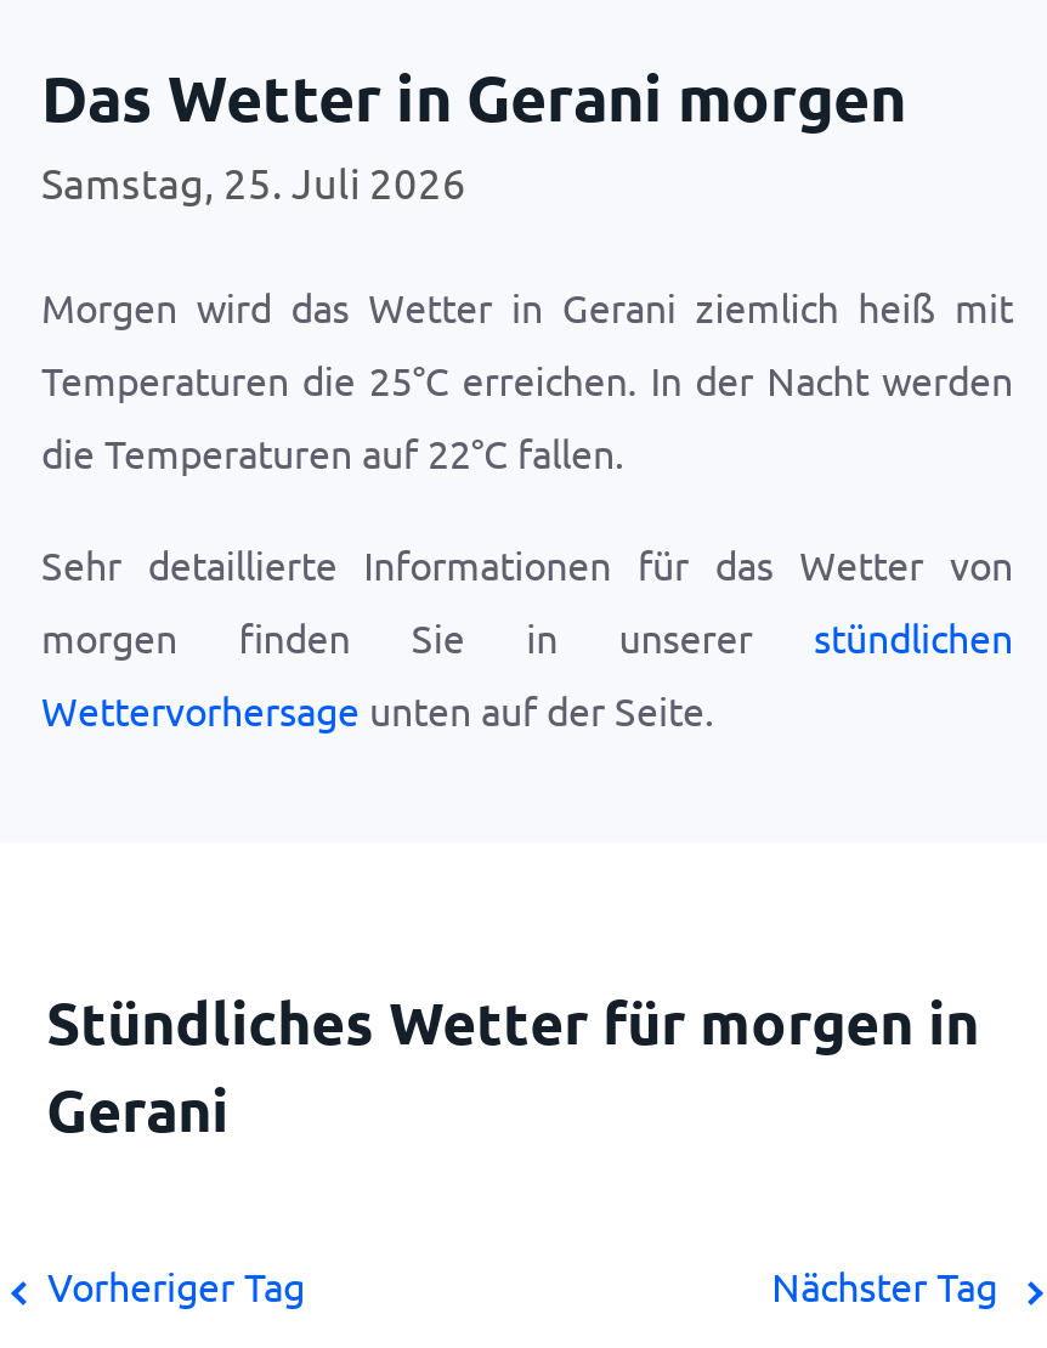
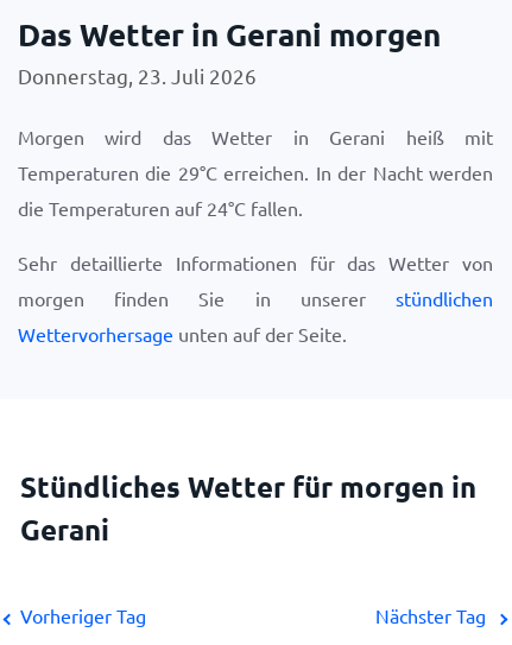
- Samstag, 25. Juli 2026
+ Donnerstag, 23. Juli 2026

- Morgen wird das Wetter in Gerani ziemlich heiß mit
+ Morgen wird das Wetter in Gerani heiß mit

- Temperaturen die 25°C erreichen. In der Nacht werden
+ Temperaturen die 29°C erreichen. In der Nacht werden

- die Temperaturen auf 22°C fallen.
+ die Temperaturen auf 24°C fallen.
